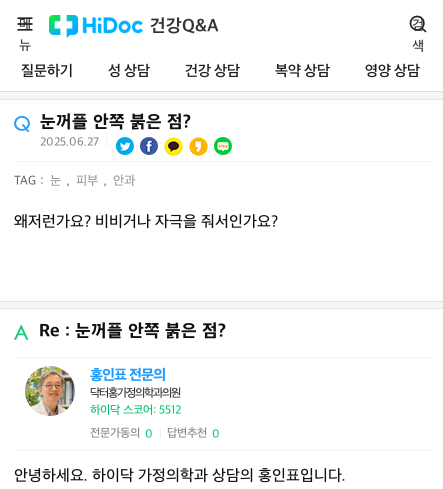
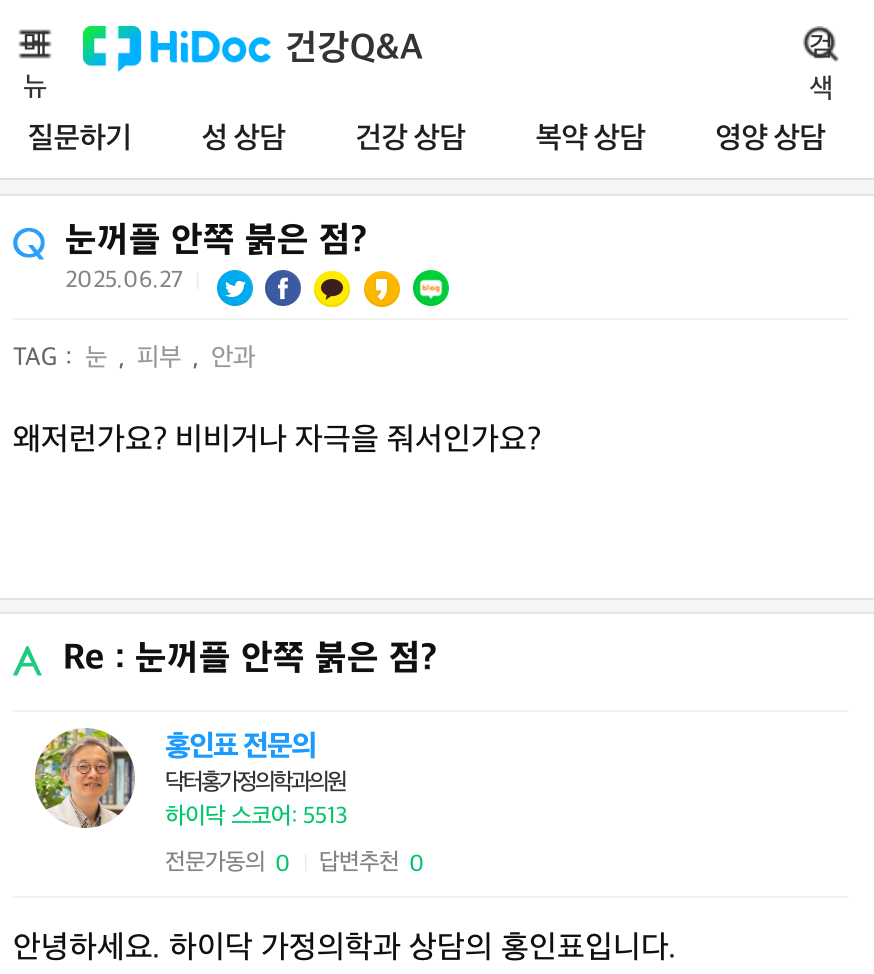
- 하이닥 스코어: 5512
+ 하이닥 스코어: 5513
